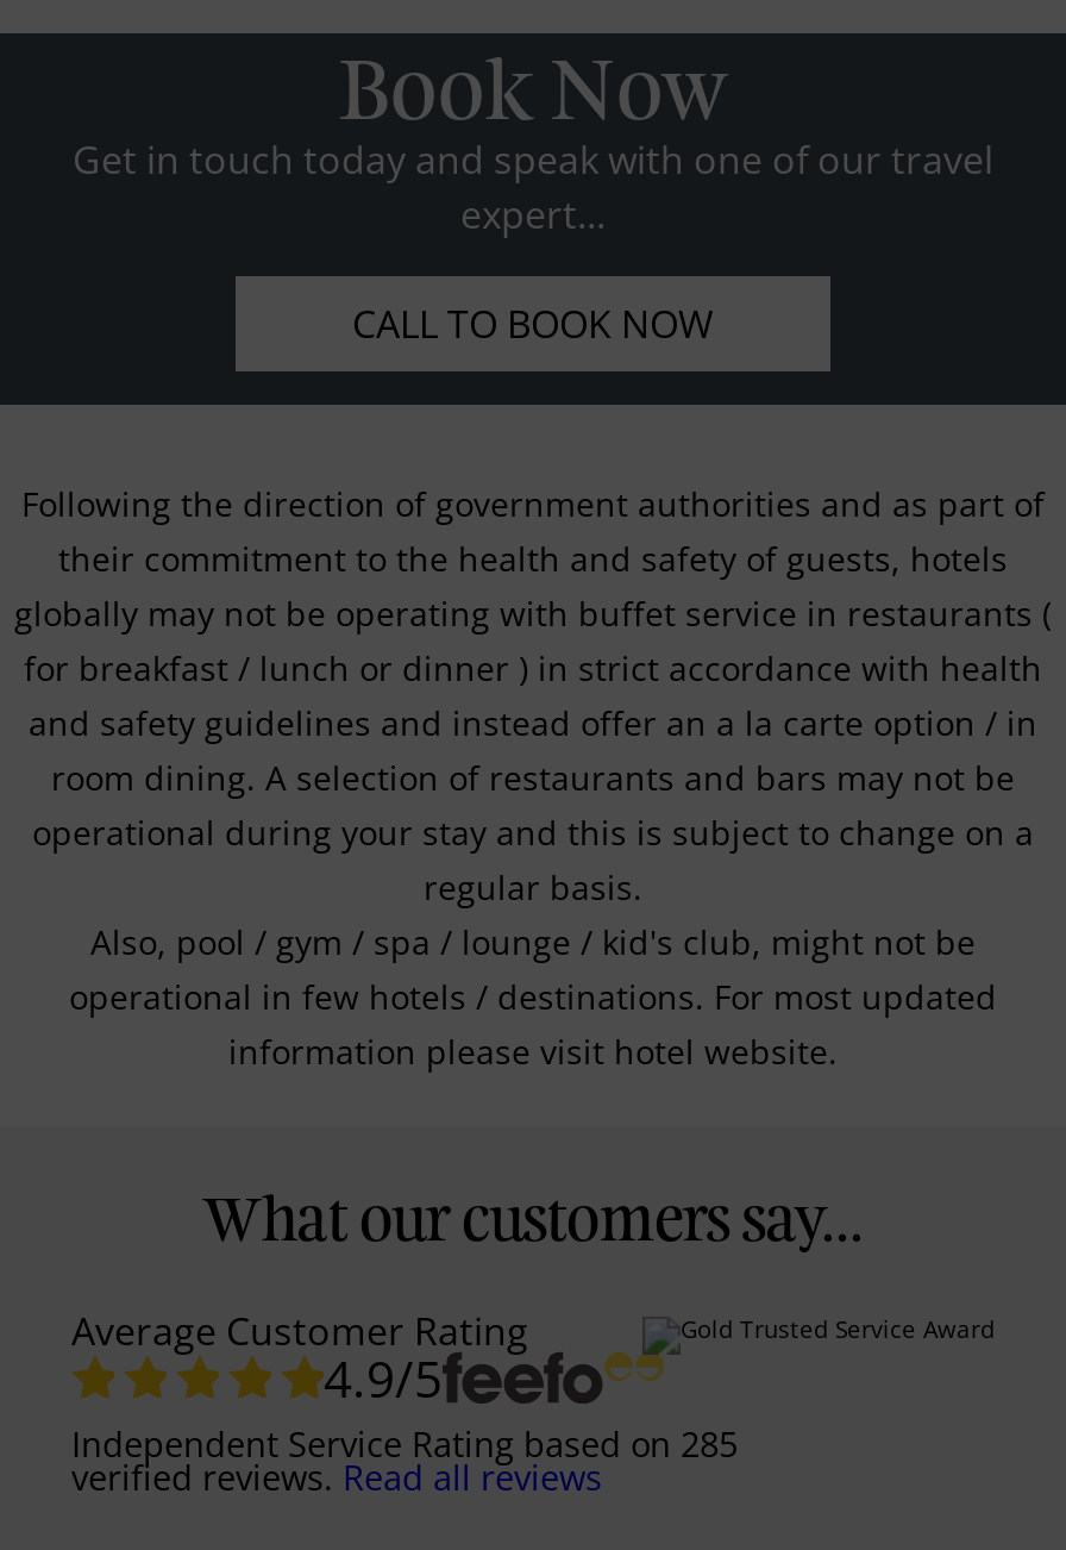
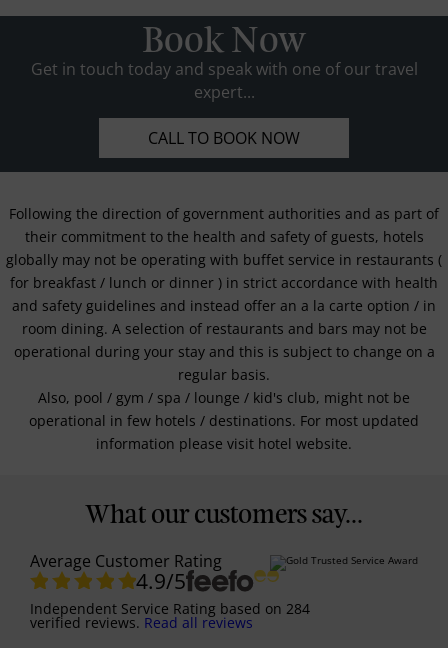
- Independent Service Rating based on 285
+ Independent Service Rating based on 284
